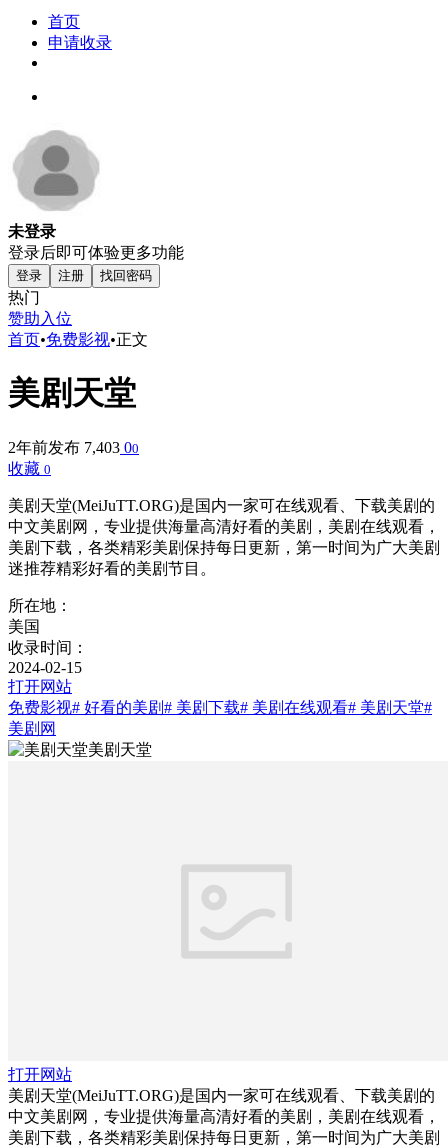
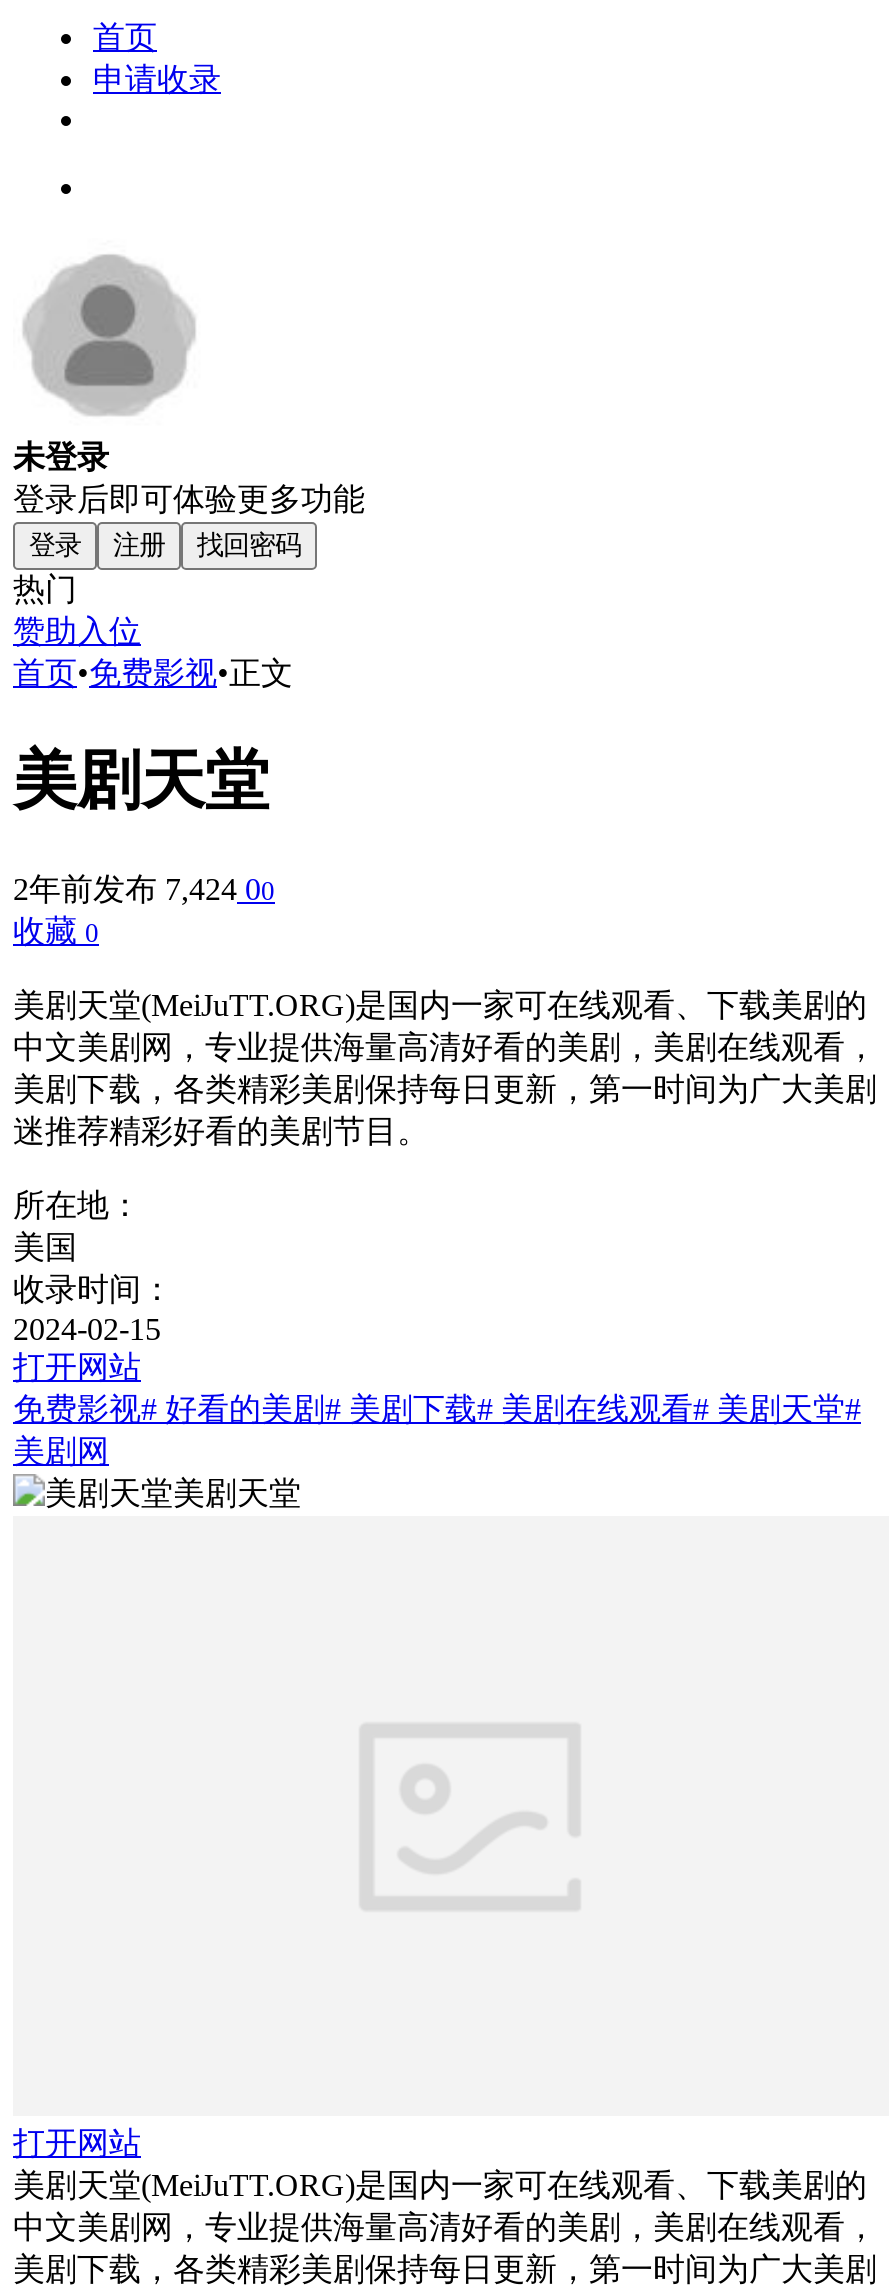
- 2年前发布7,403 00
+ 2年前发布7,424 00
